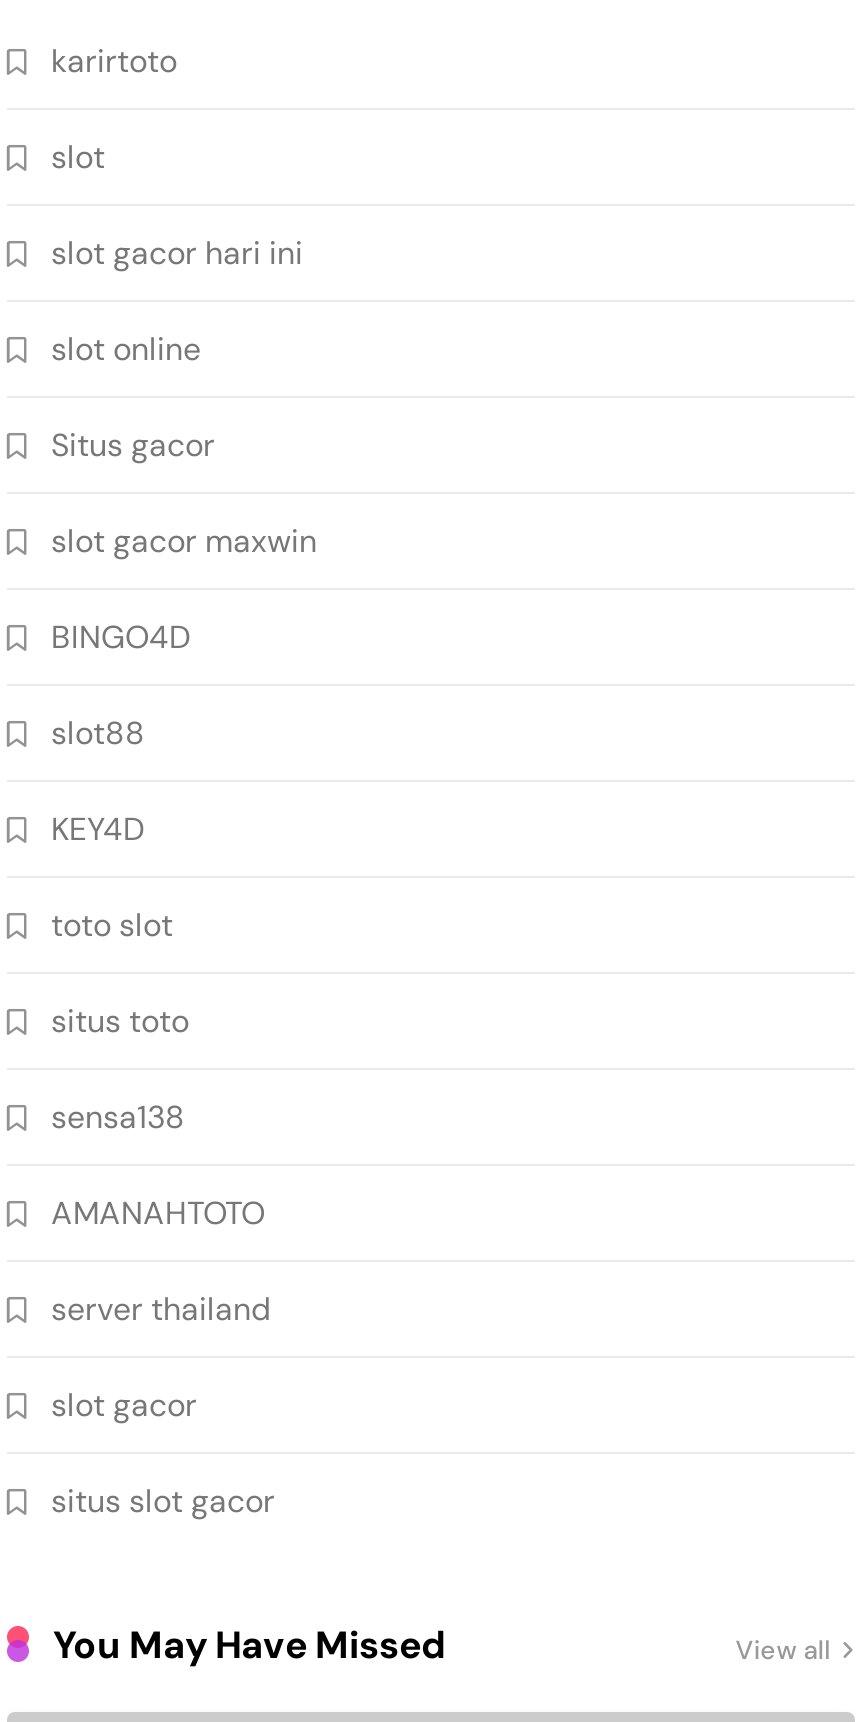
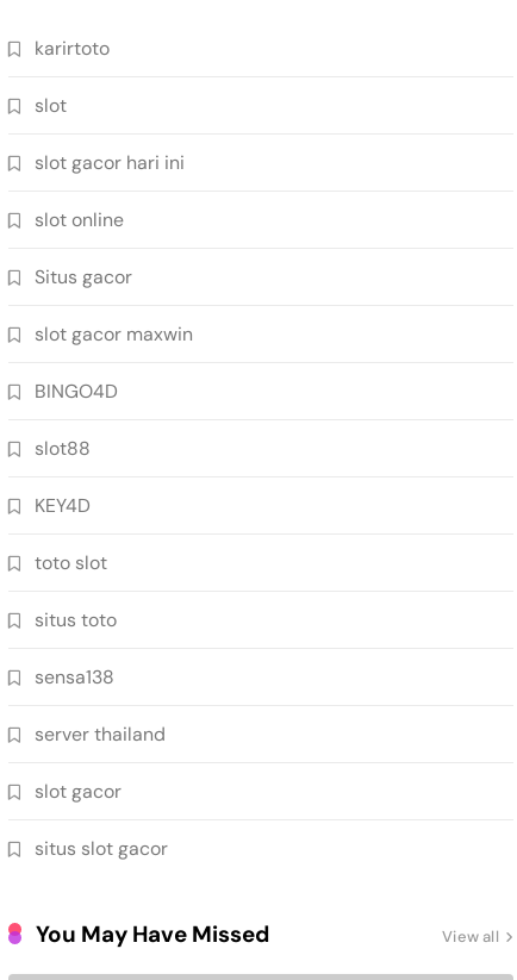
- AMANAHTOTO
